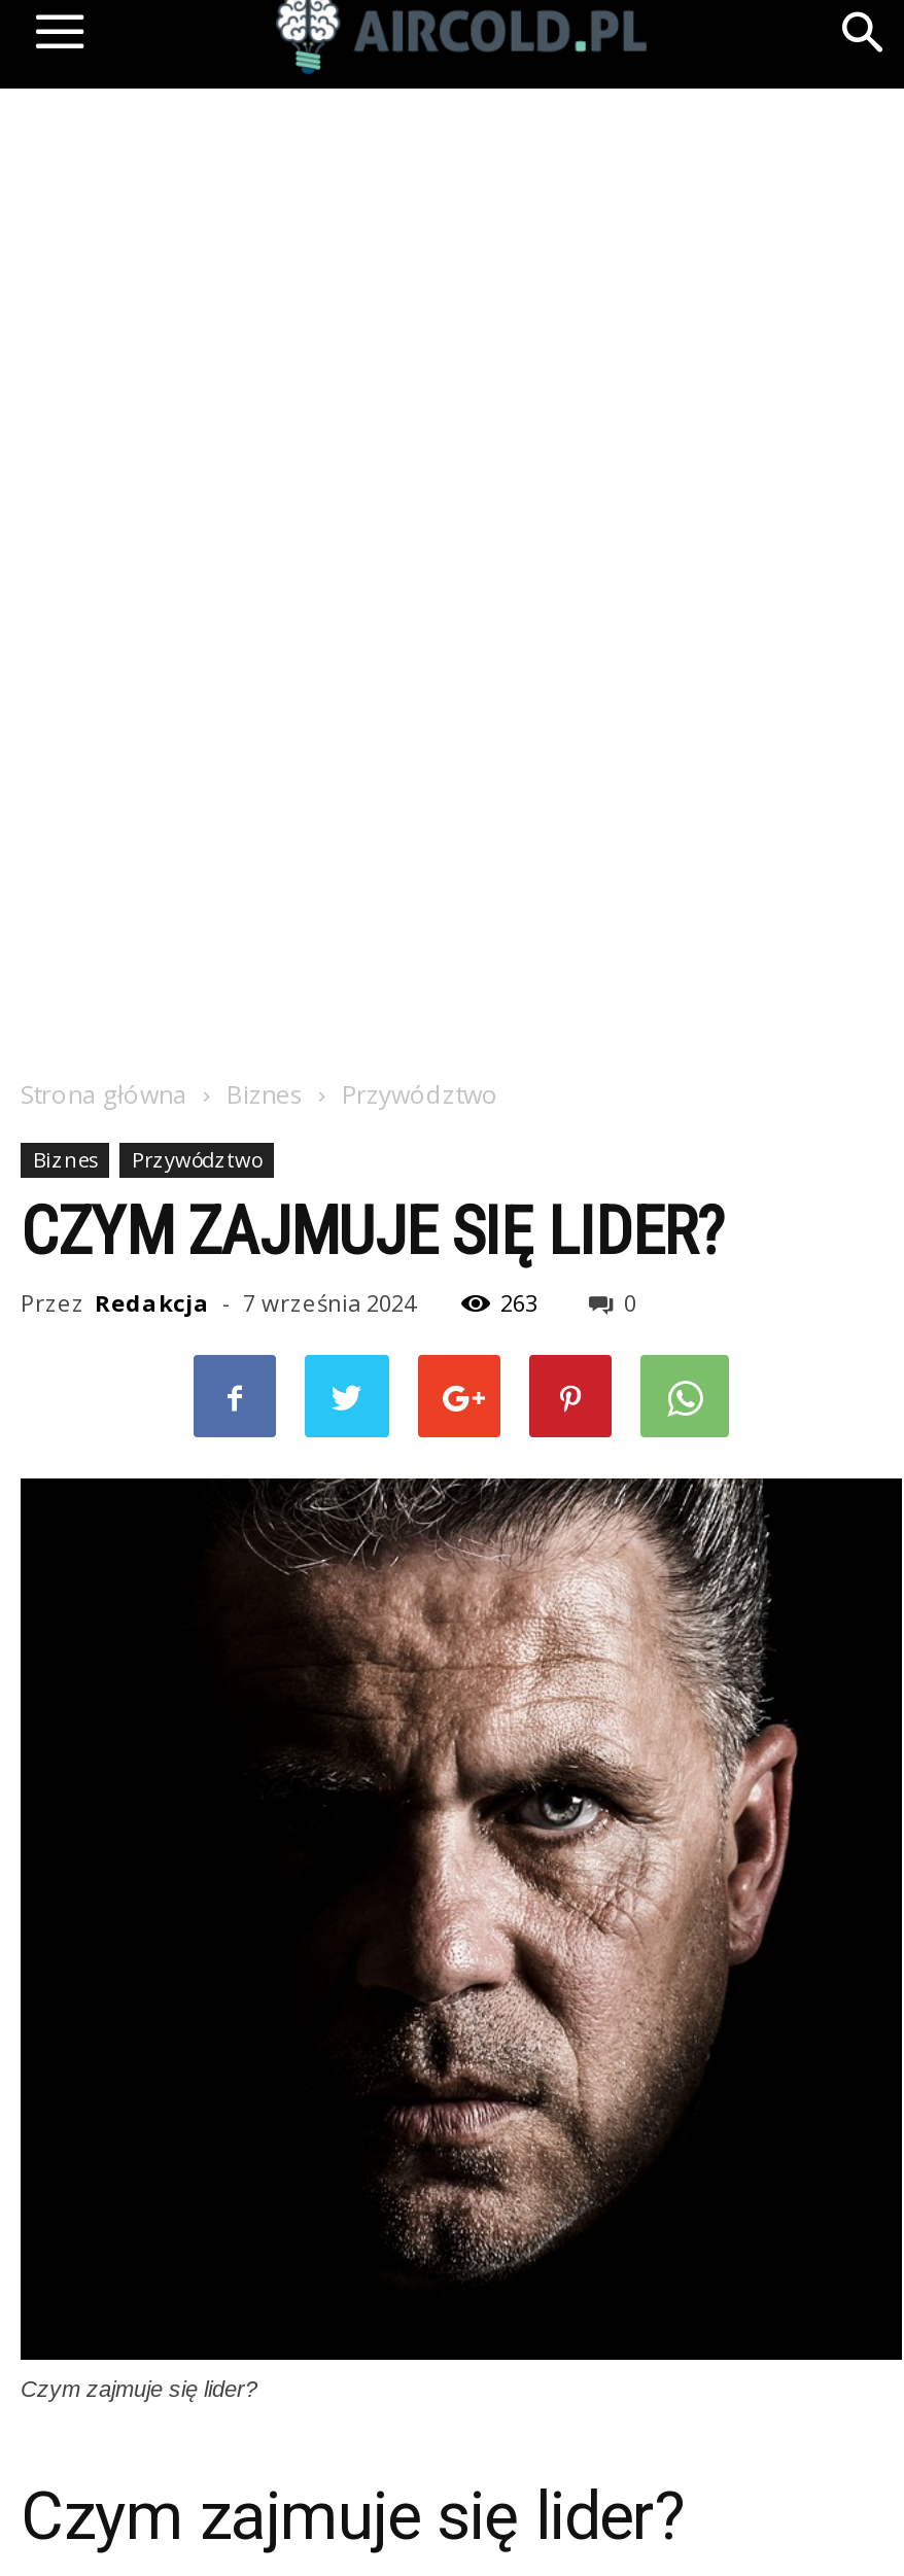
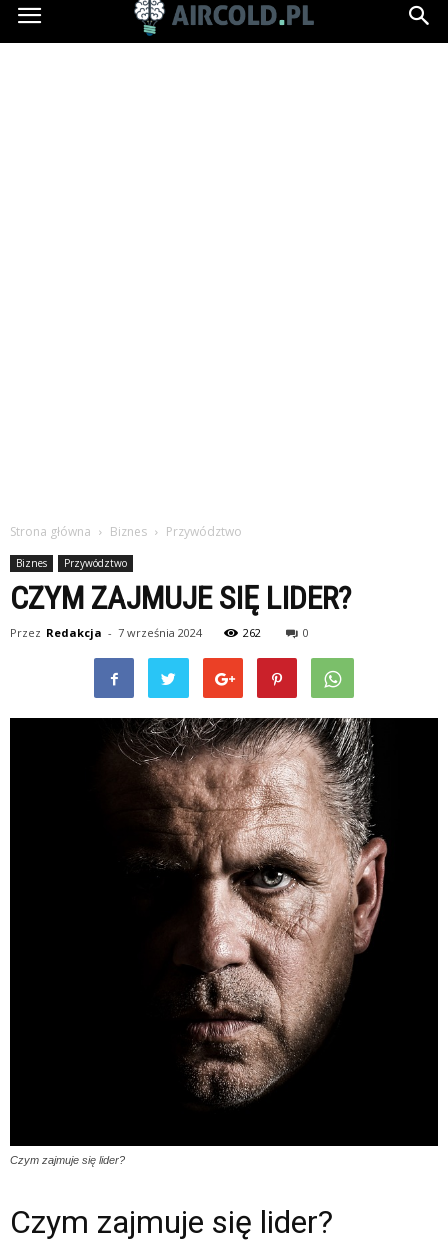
- 263
+ 262
